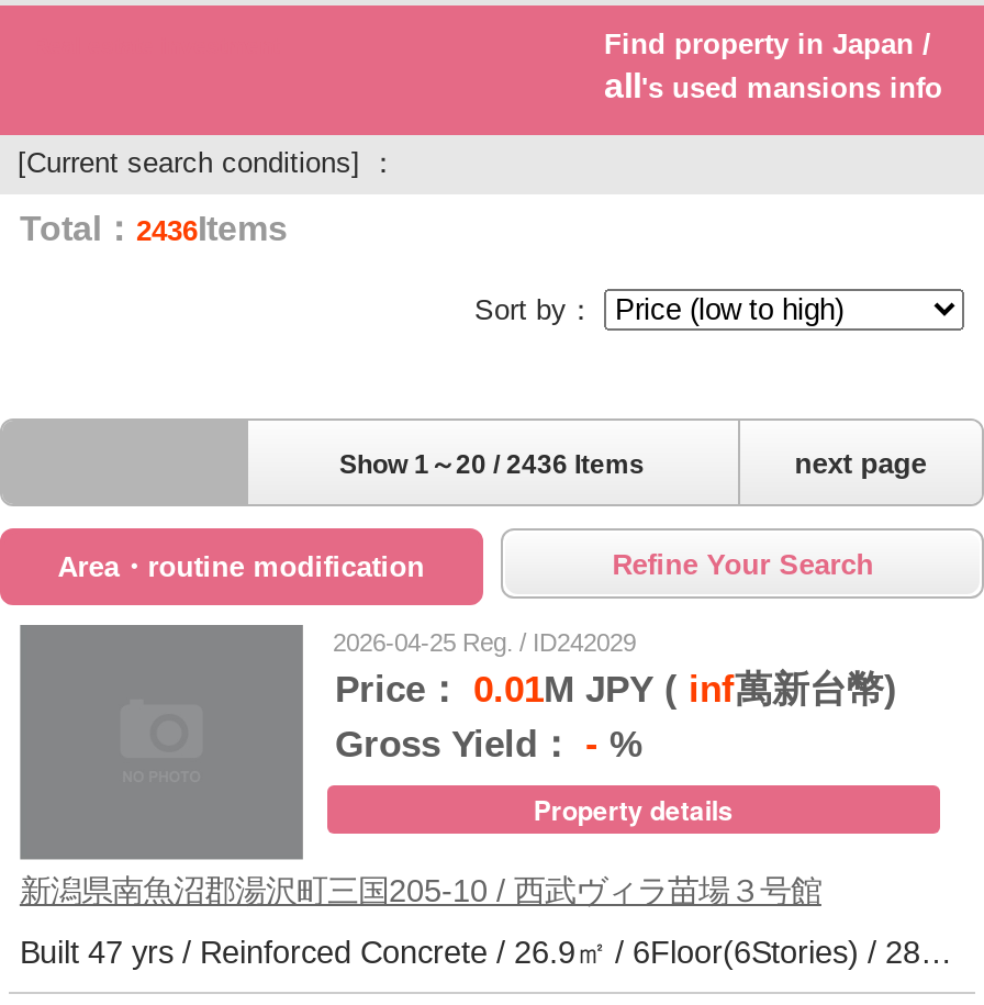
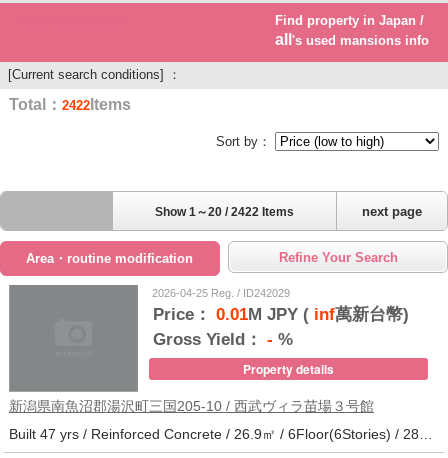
- Total：2436Items
+ Total：2422Items

- Show 1～20 / 2436 Items
+ Show 1～20 / 2422 Items
